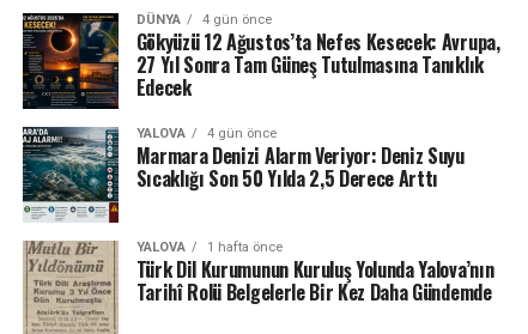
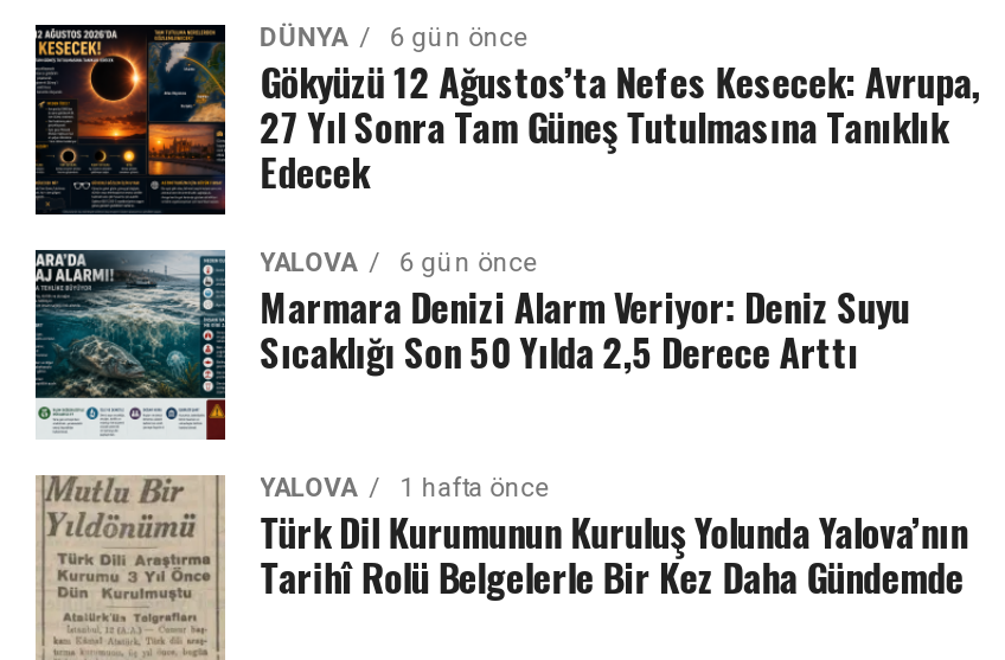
- DÜNYA 4 gün önce
+ DÜNYA 6 gün önce

- YALOVA 4 gün önce
+ YALOVA 6 gün önce
